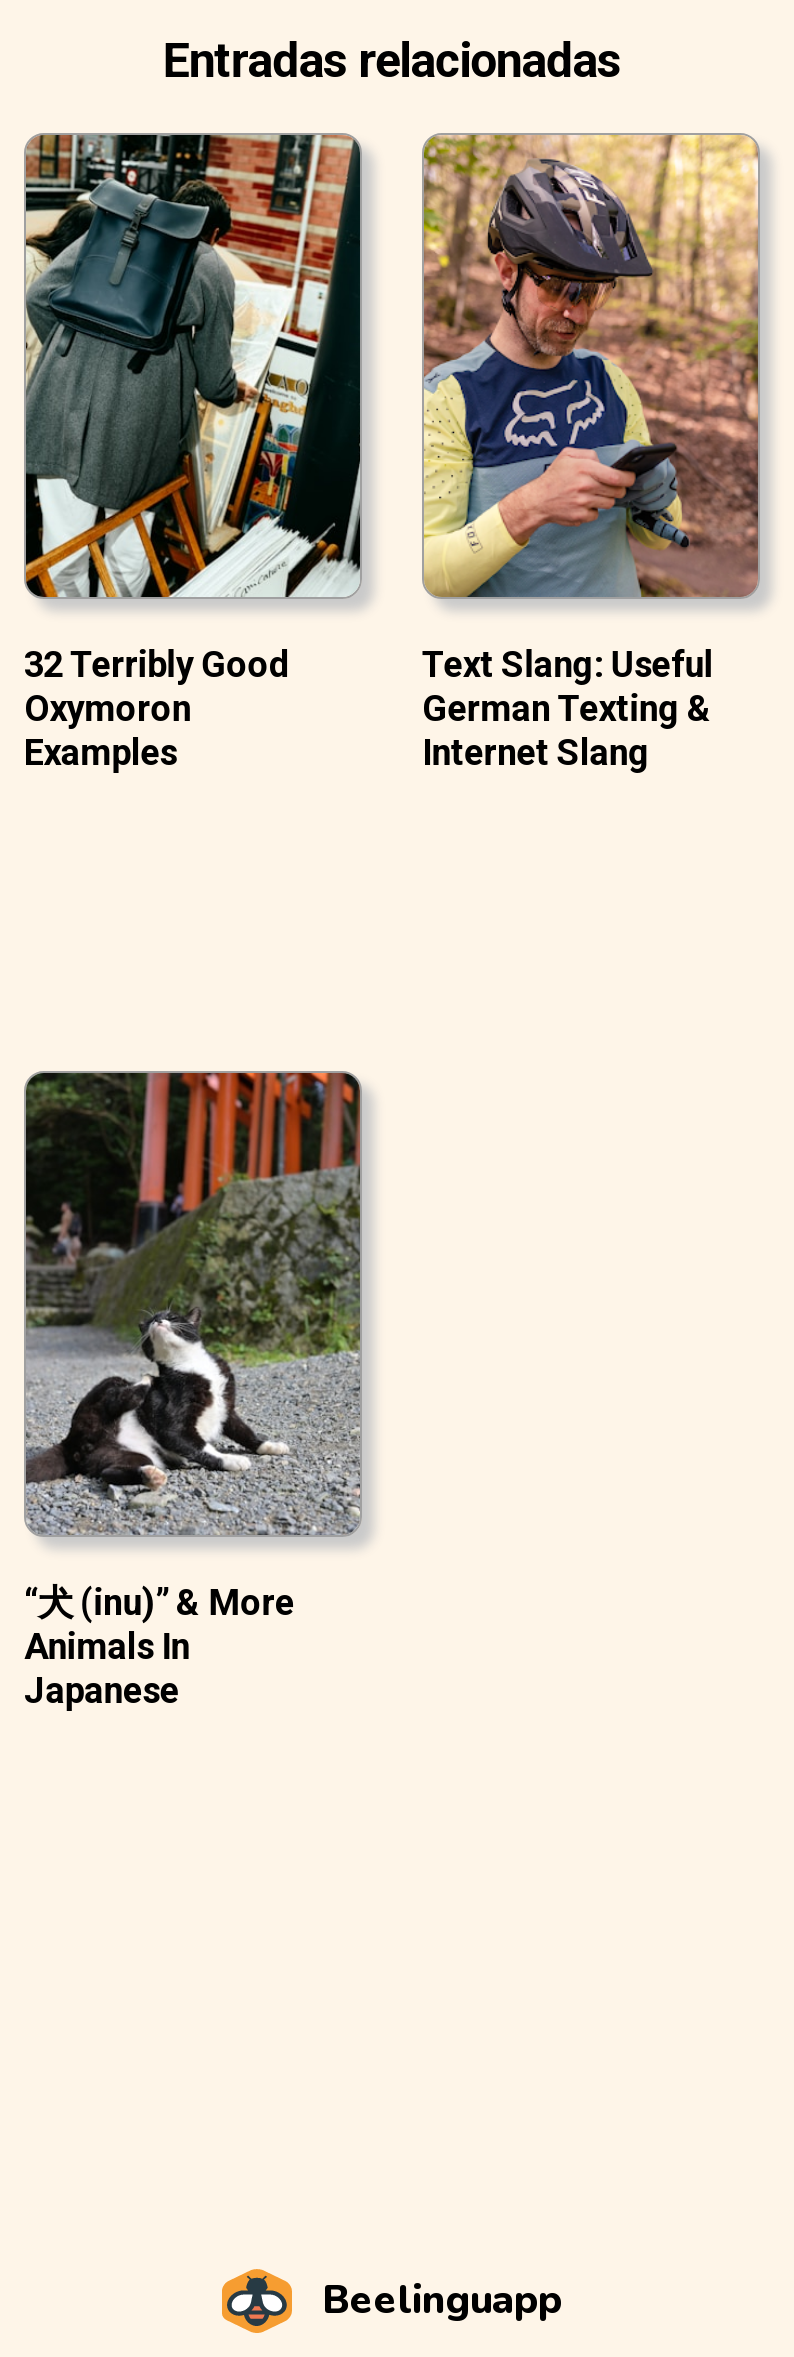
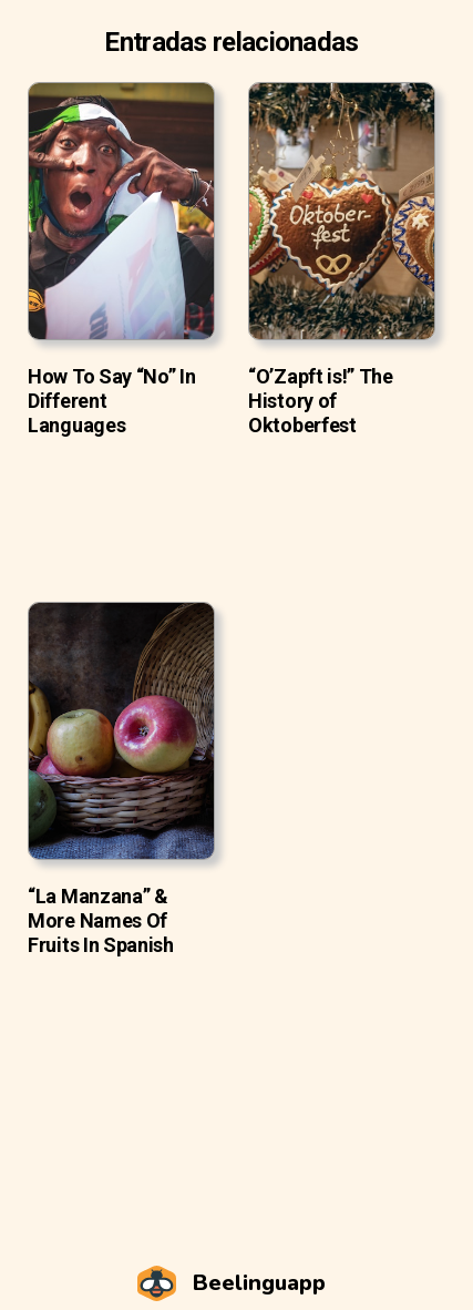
- [image]
- 32 Terribly Good
- Oxymoron
- Examples
+ [image]
+ How To Say “No” In
+ Different
+ Languages

- [image]
- Text Slang: Useful
- German Texting &
- Internet Slang
+ [image]
+ “O’Zapft is!” The
+ History of
+ Oktoberfest

- [image]
- “犬 (inu)” & More
- Animals In
- Japanese
+ [image]
+ “La Manzana” &
+ More Names Of
+ Fruits In Spanish
